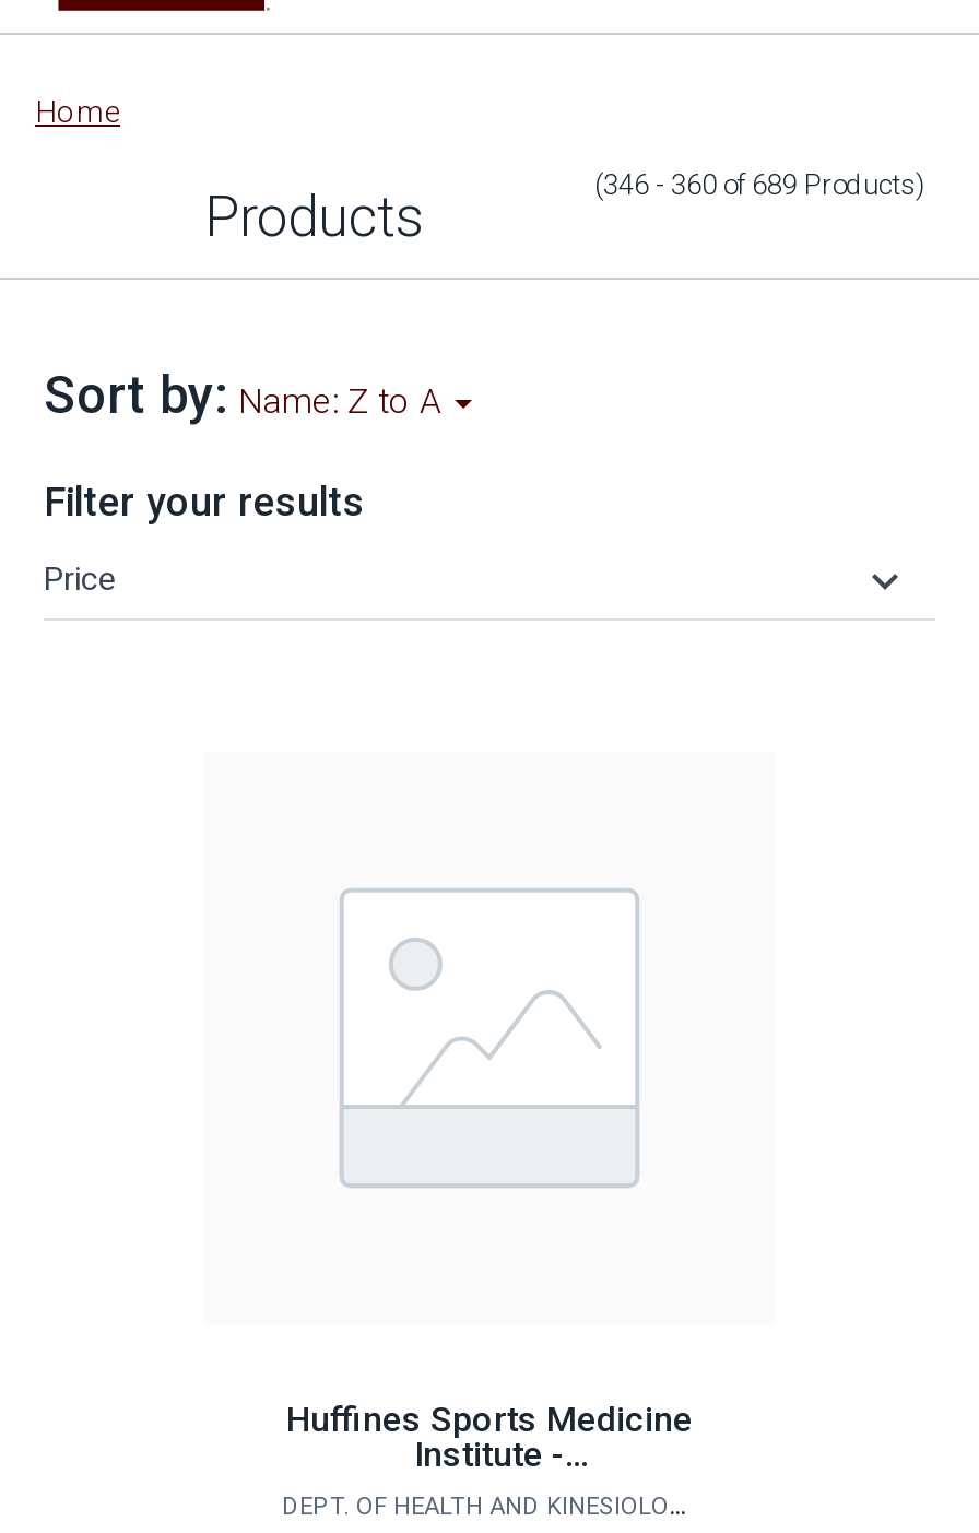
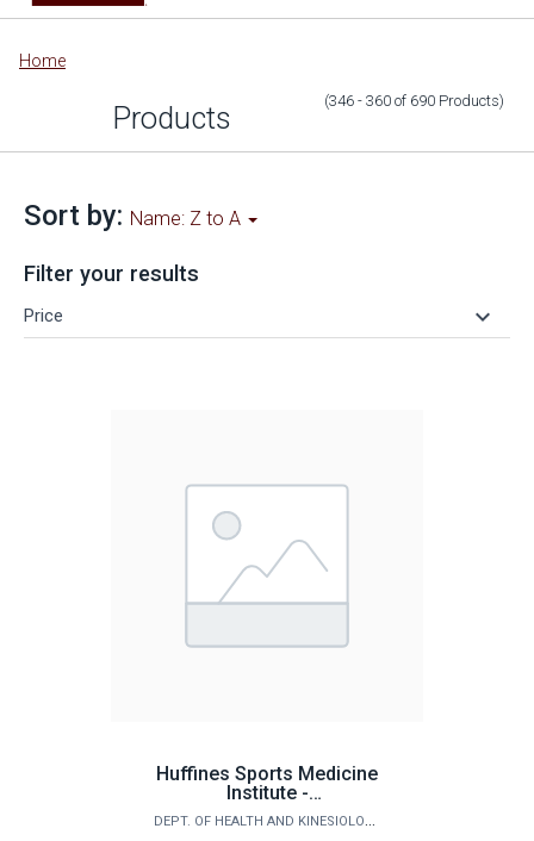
- (346 - 360 of 689 Products)
+ (346 - 360 of 690 Products)
